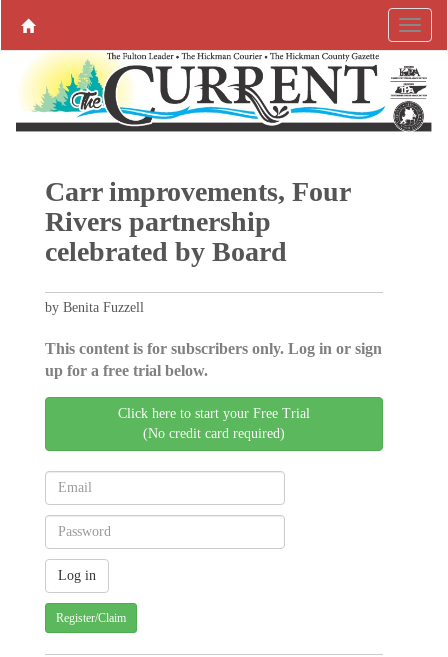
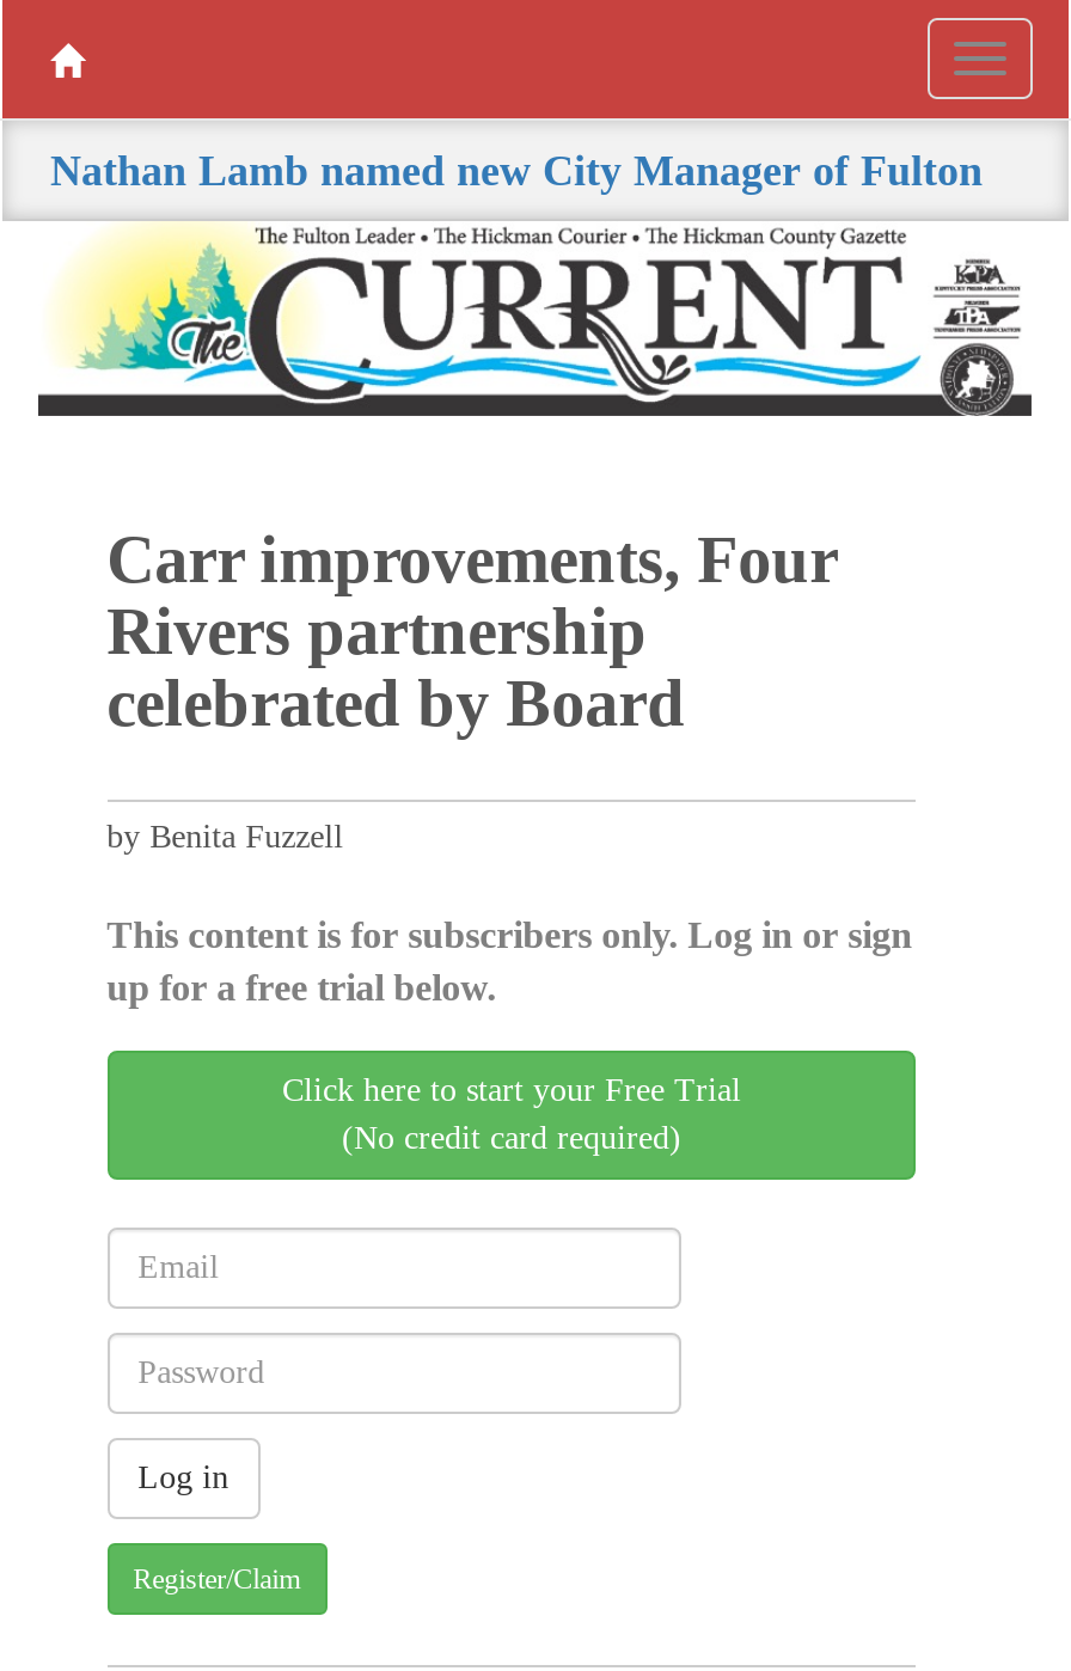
+ [image]
+ Nathan Lamb named new City Manager of Fulton
